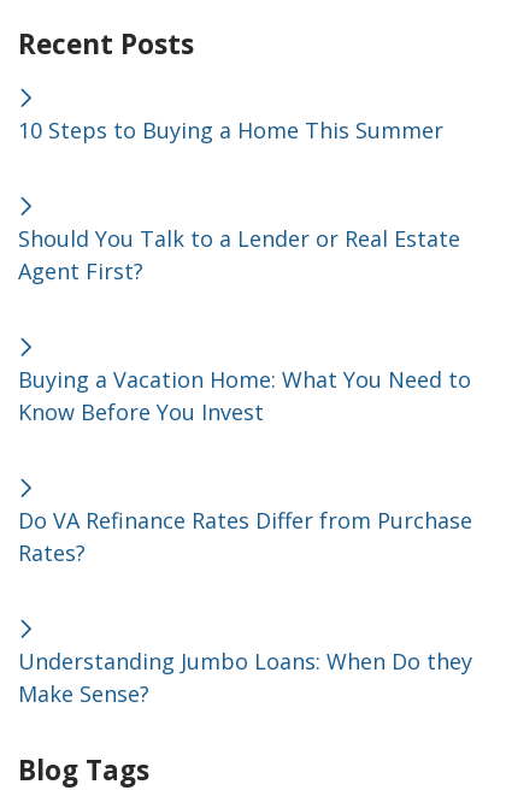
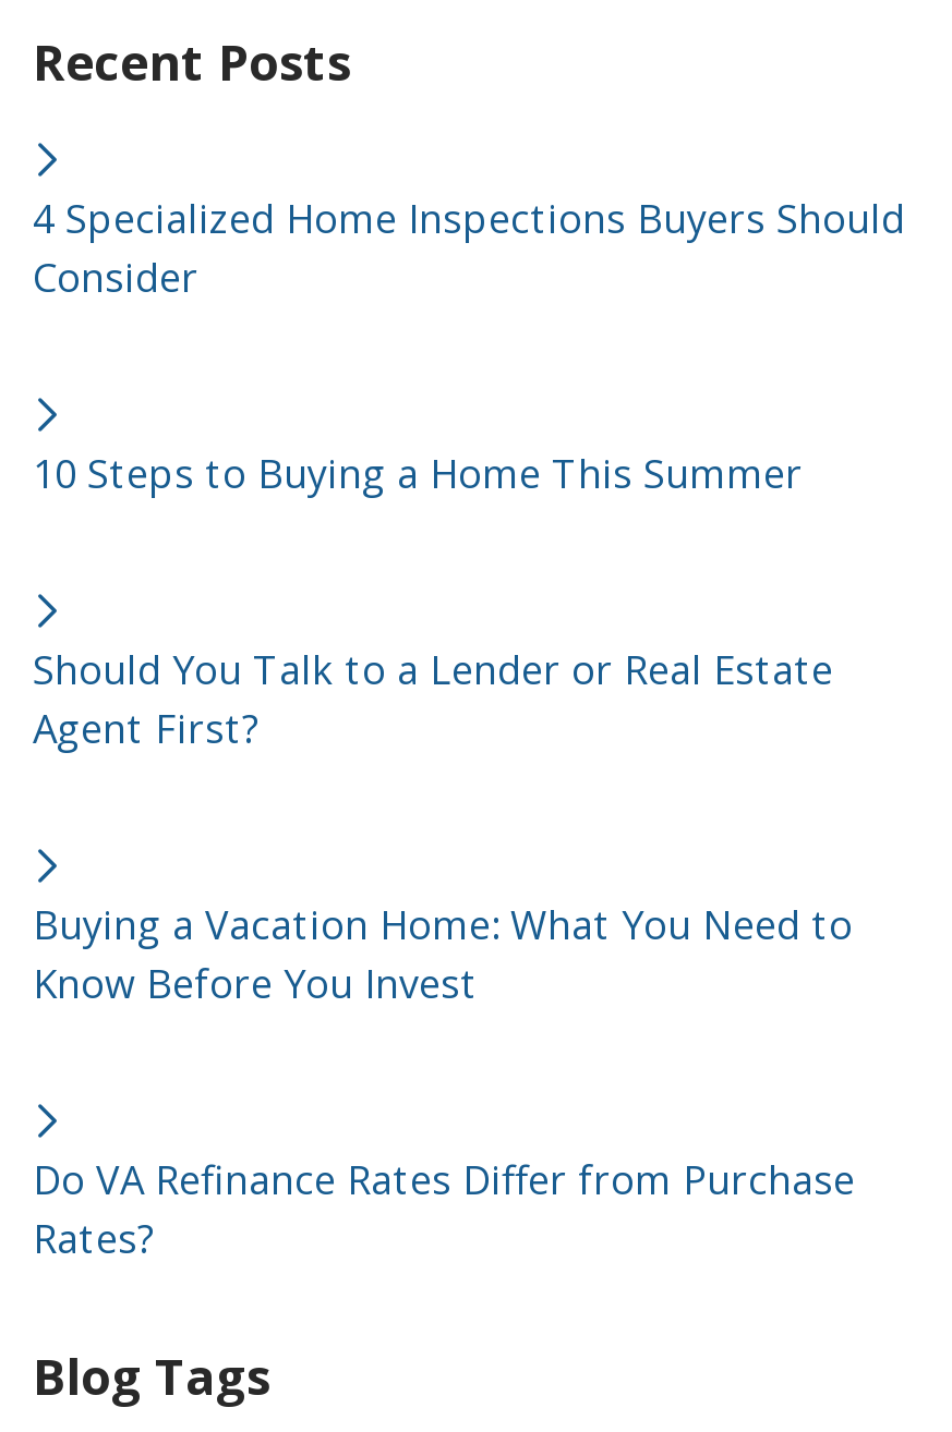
+ 4 Specialized Home Inspections Buyers Should
+ Consider

moved down: 10 Steps to Buying a Home This Summer | Should You Talk to a Lender or Real Estate | Agent First? | Buying a Vacation Home: What You Need to | Know Before You Invest | Do VA Refinance Rates Differ from Purchase | Rates?

- Understanding Jumbo Loans: When Do they
- Make Sense?
